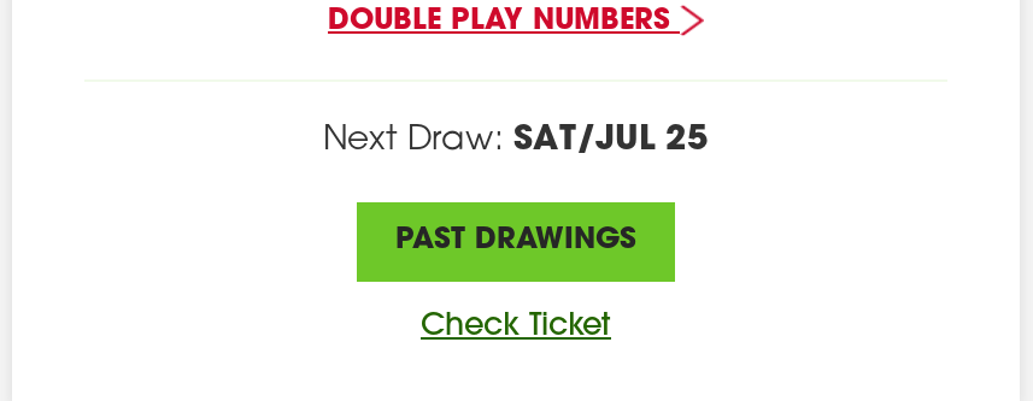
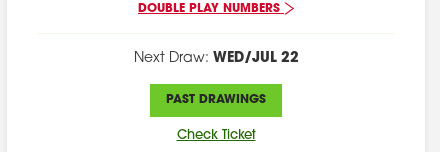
- Next Draw: SAT/JUL 25
+ Next Draw: WED/JUL 22
